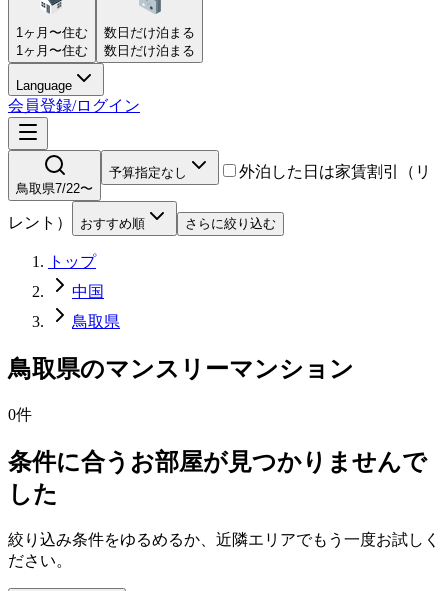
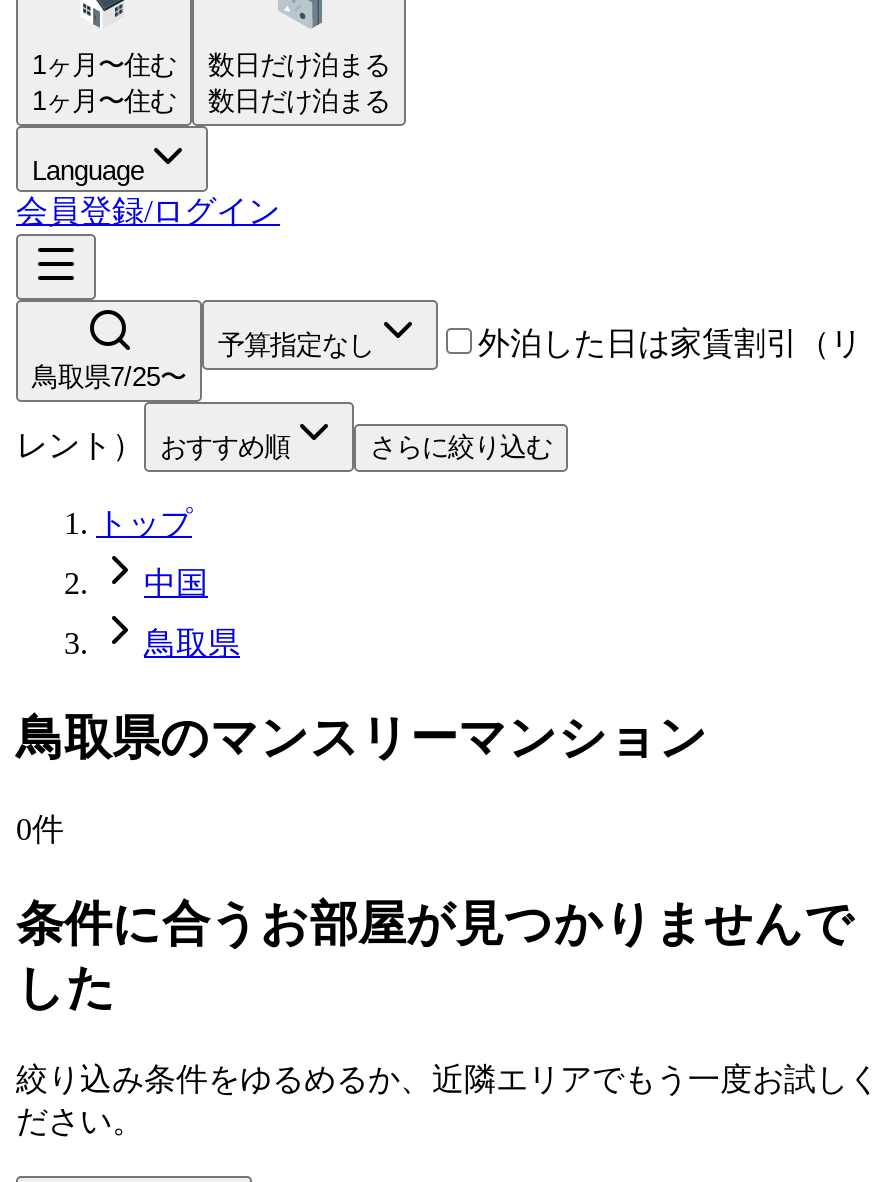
- 鳥取県7/22〜
+ 鳥取県7/25〜
